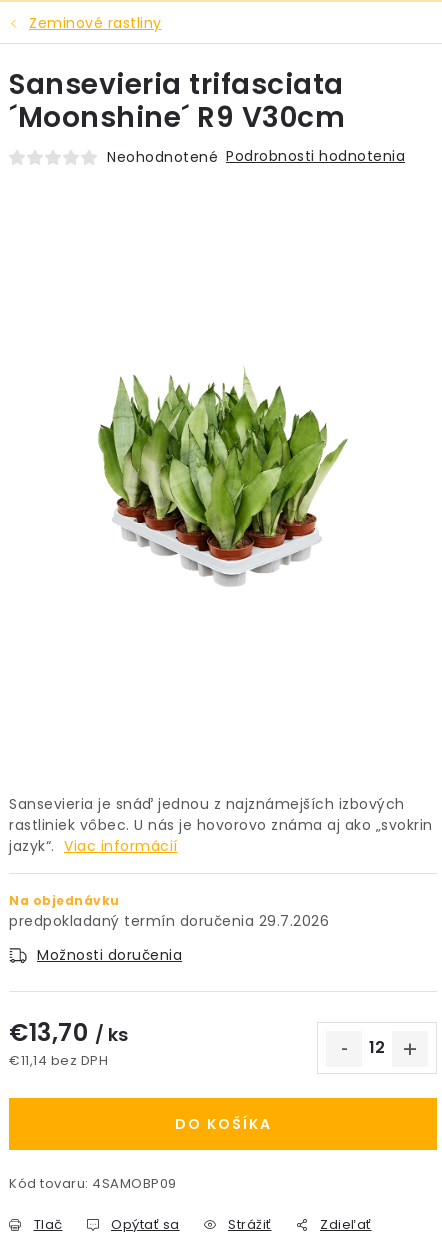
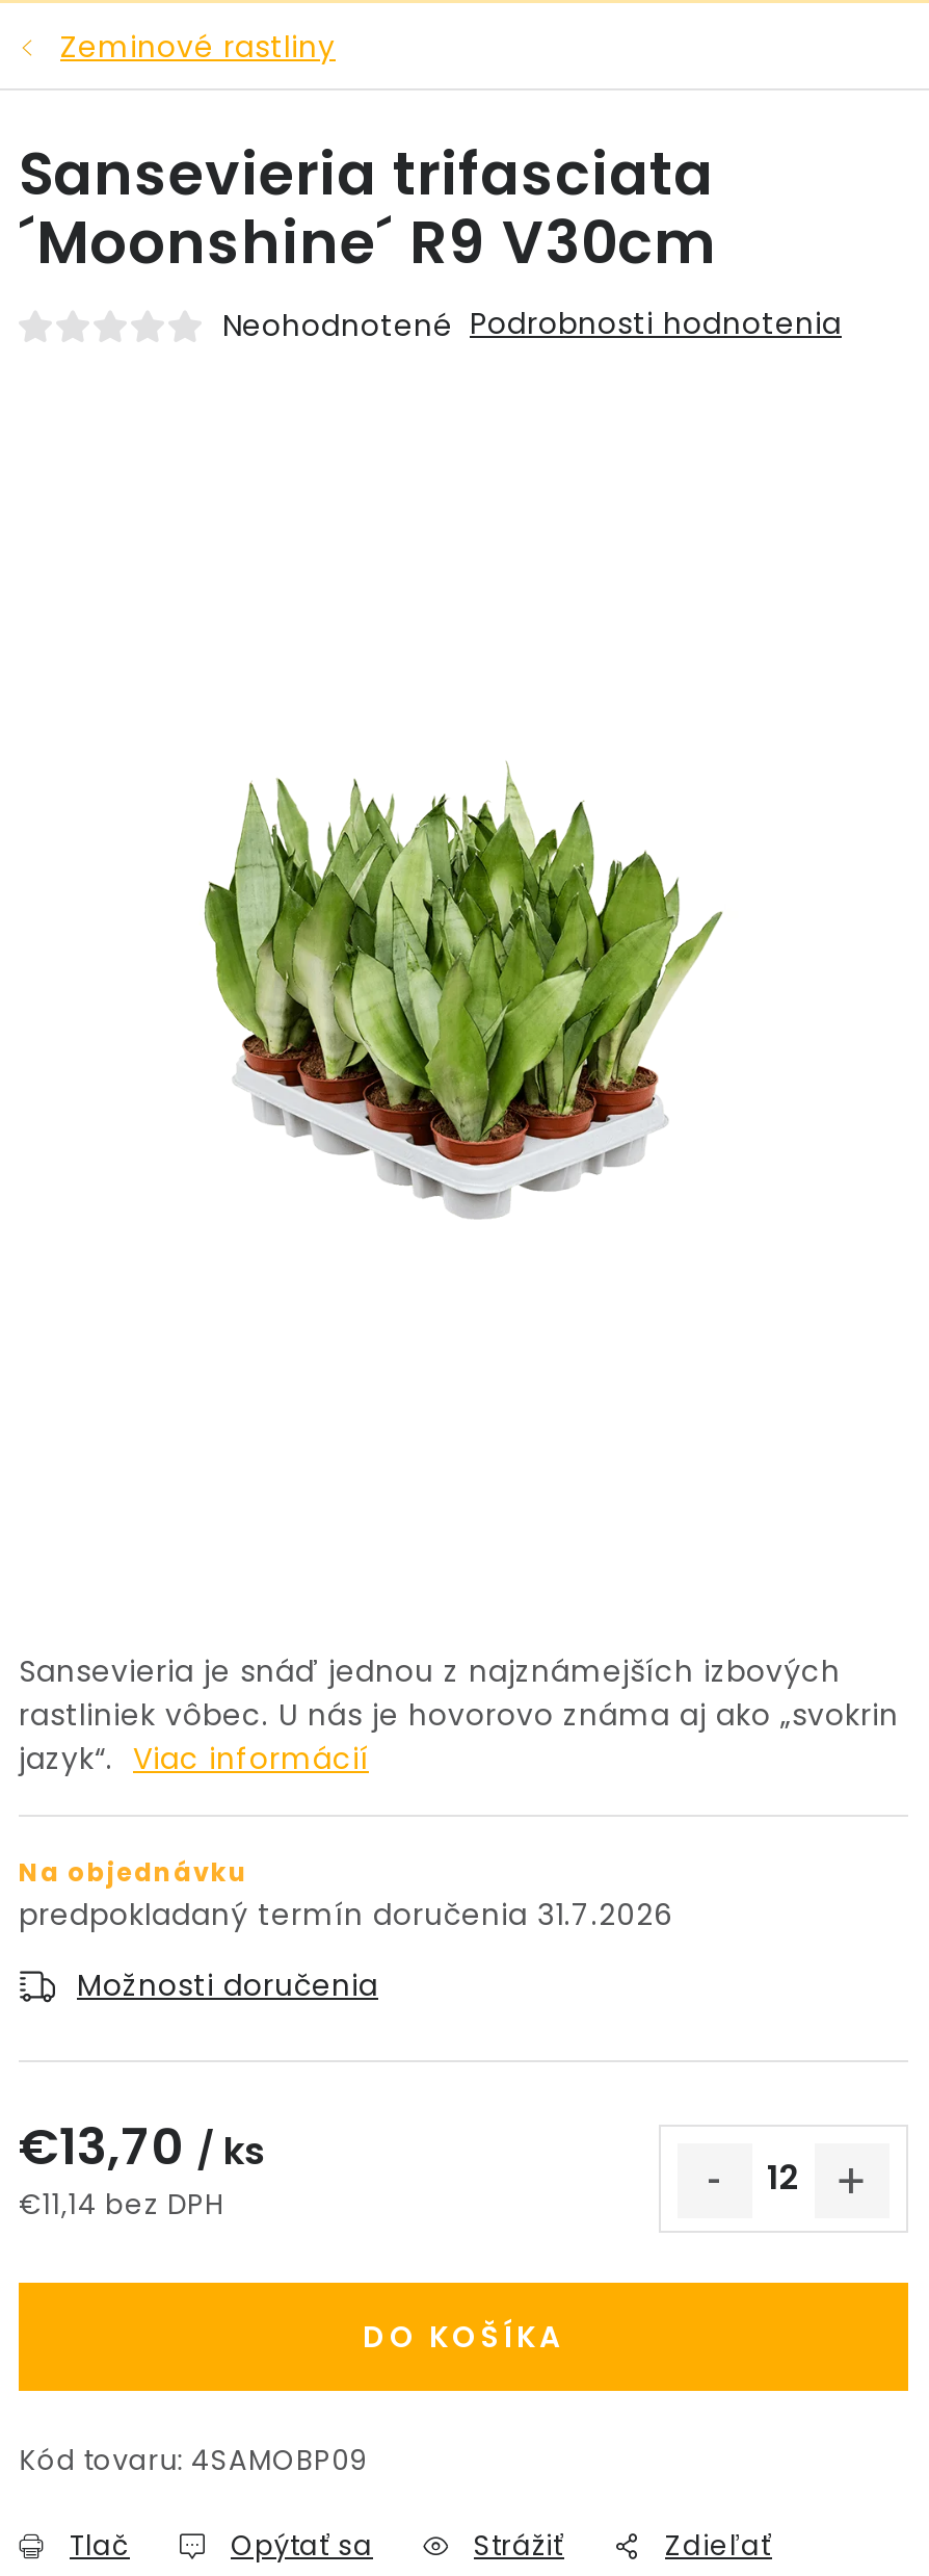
- 29.7.2026
+ 31.7.2026
